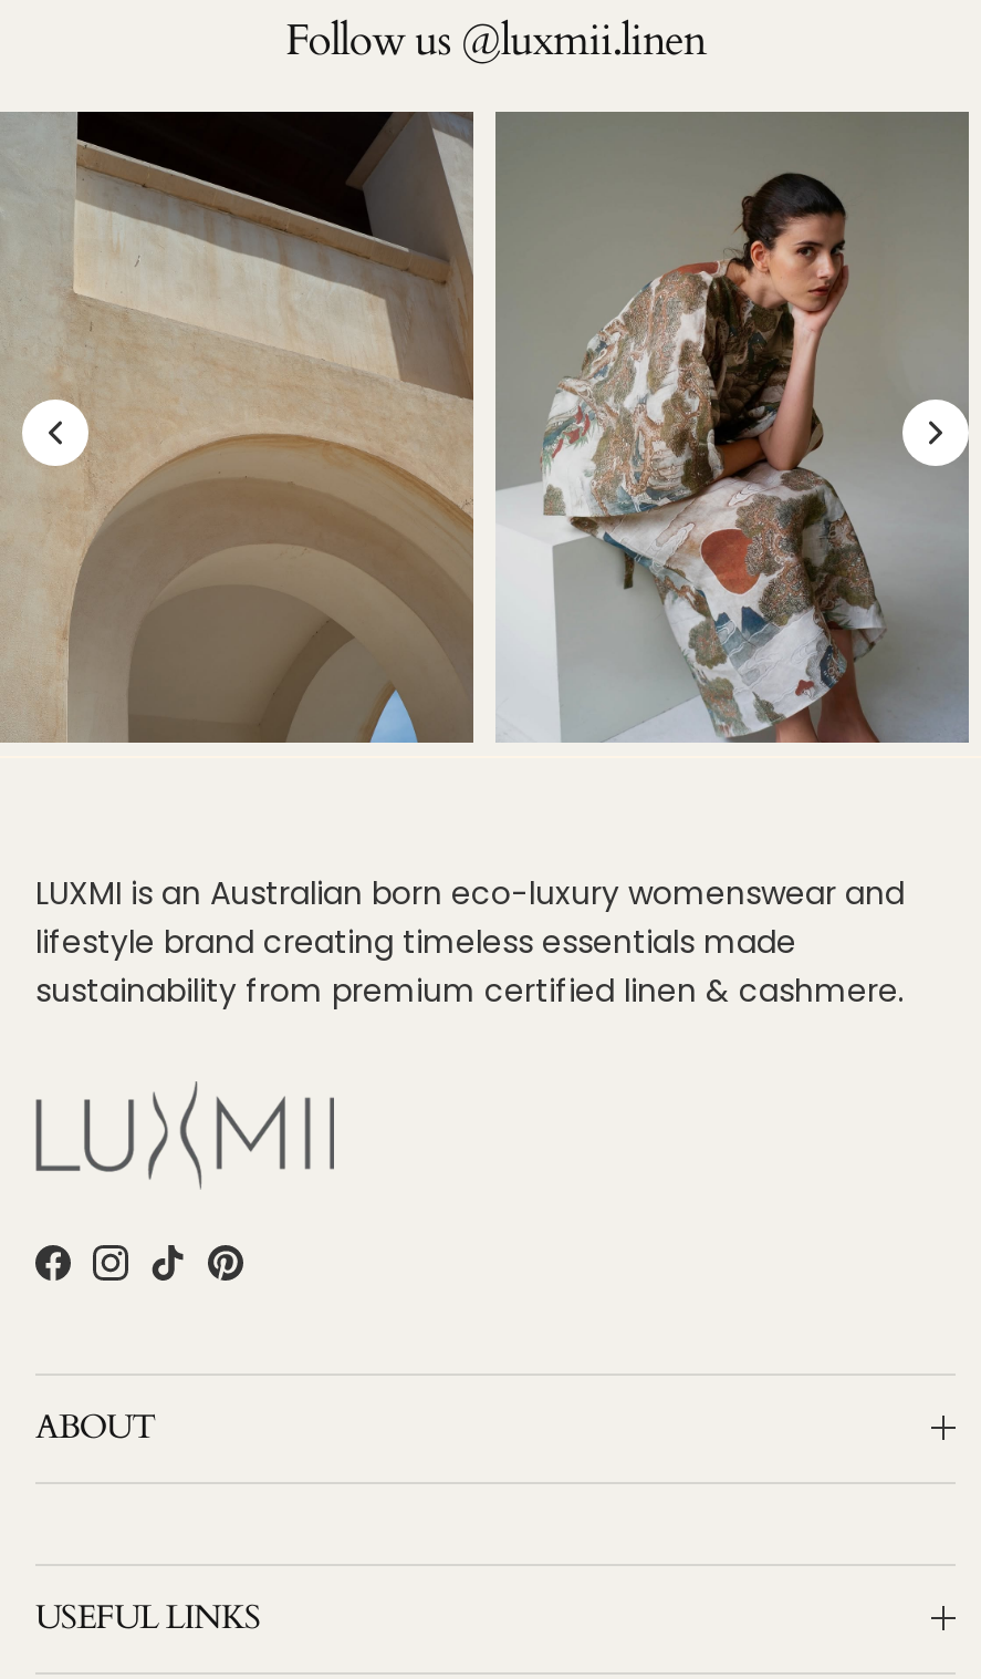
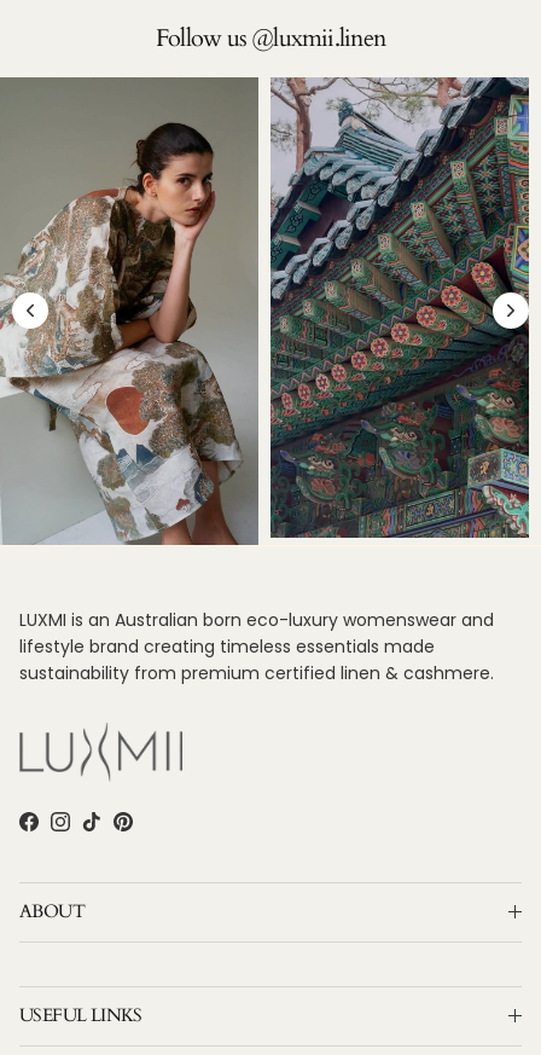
- [image]
+ [image]

- [image]
+ [image]
